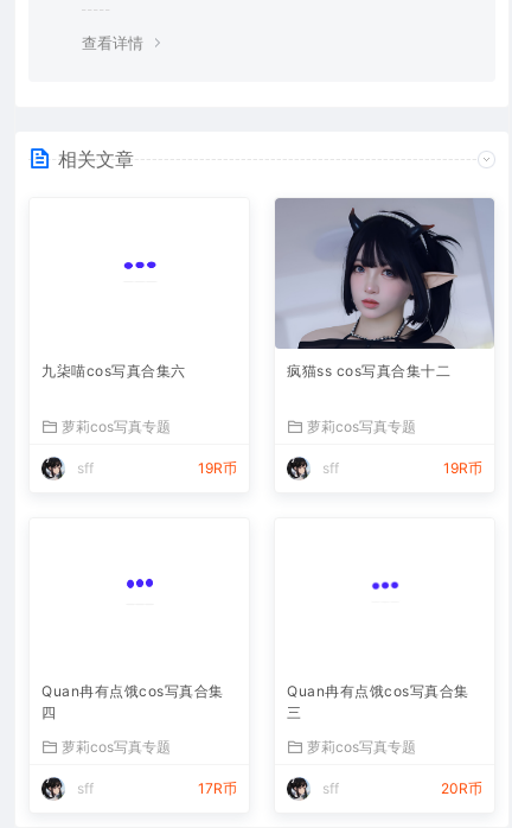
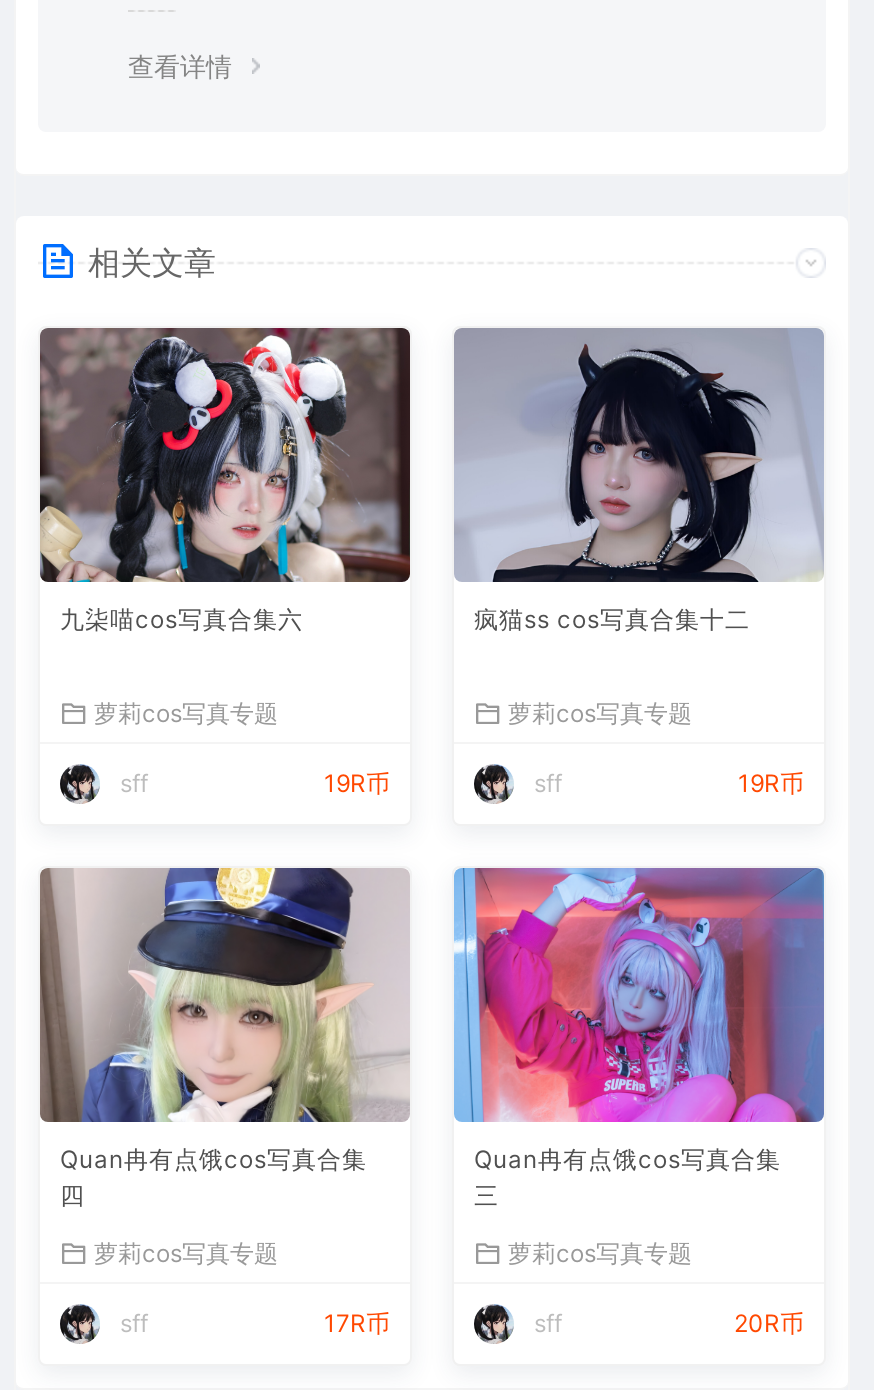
+ [image]

+ [image]

+ [image]
